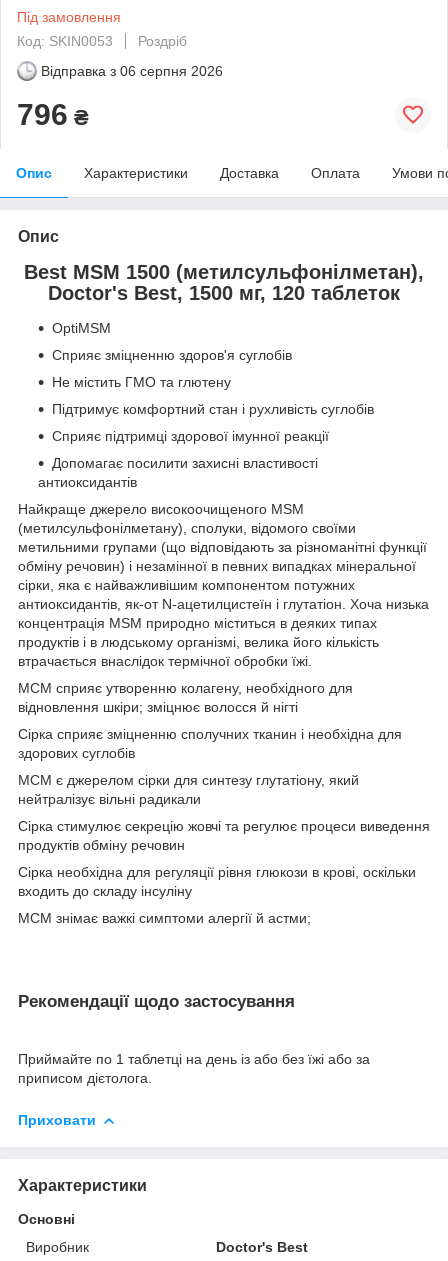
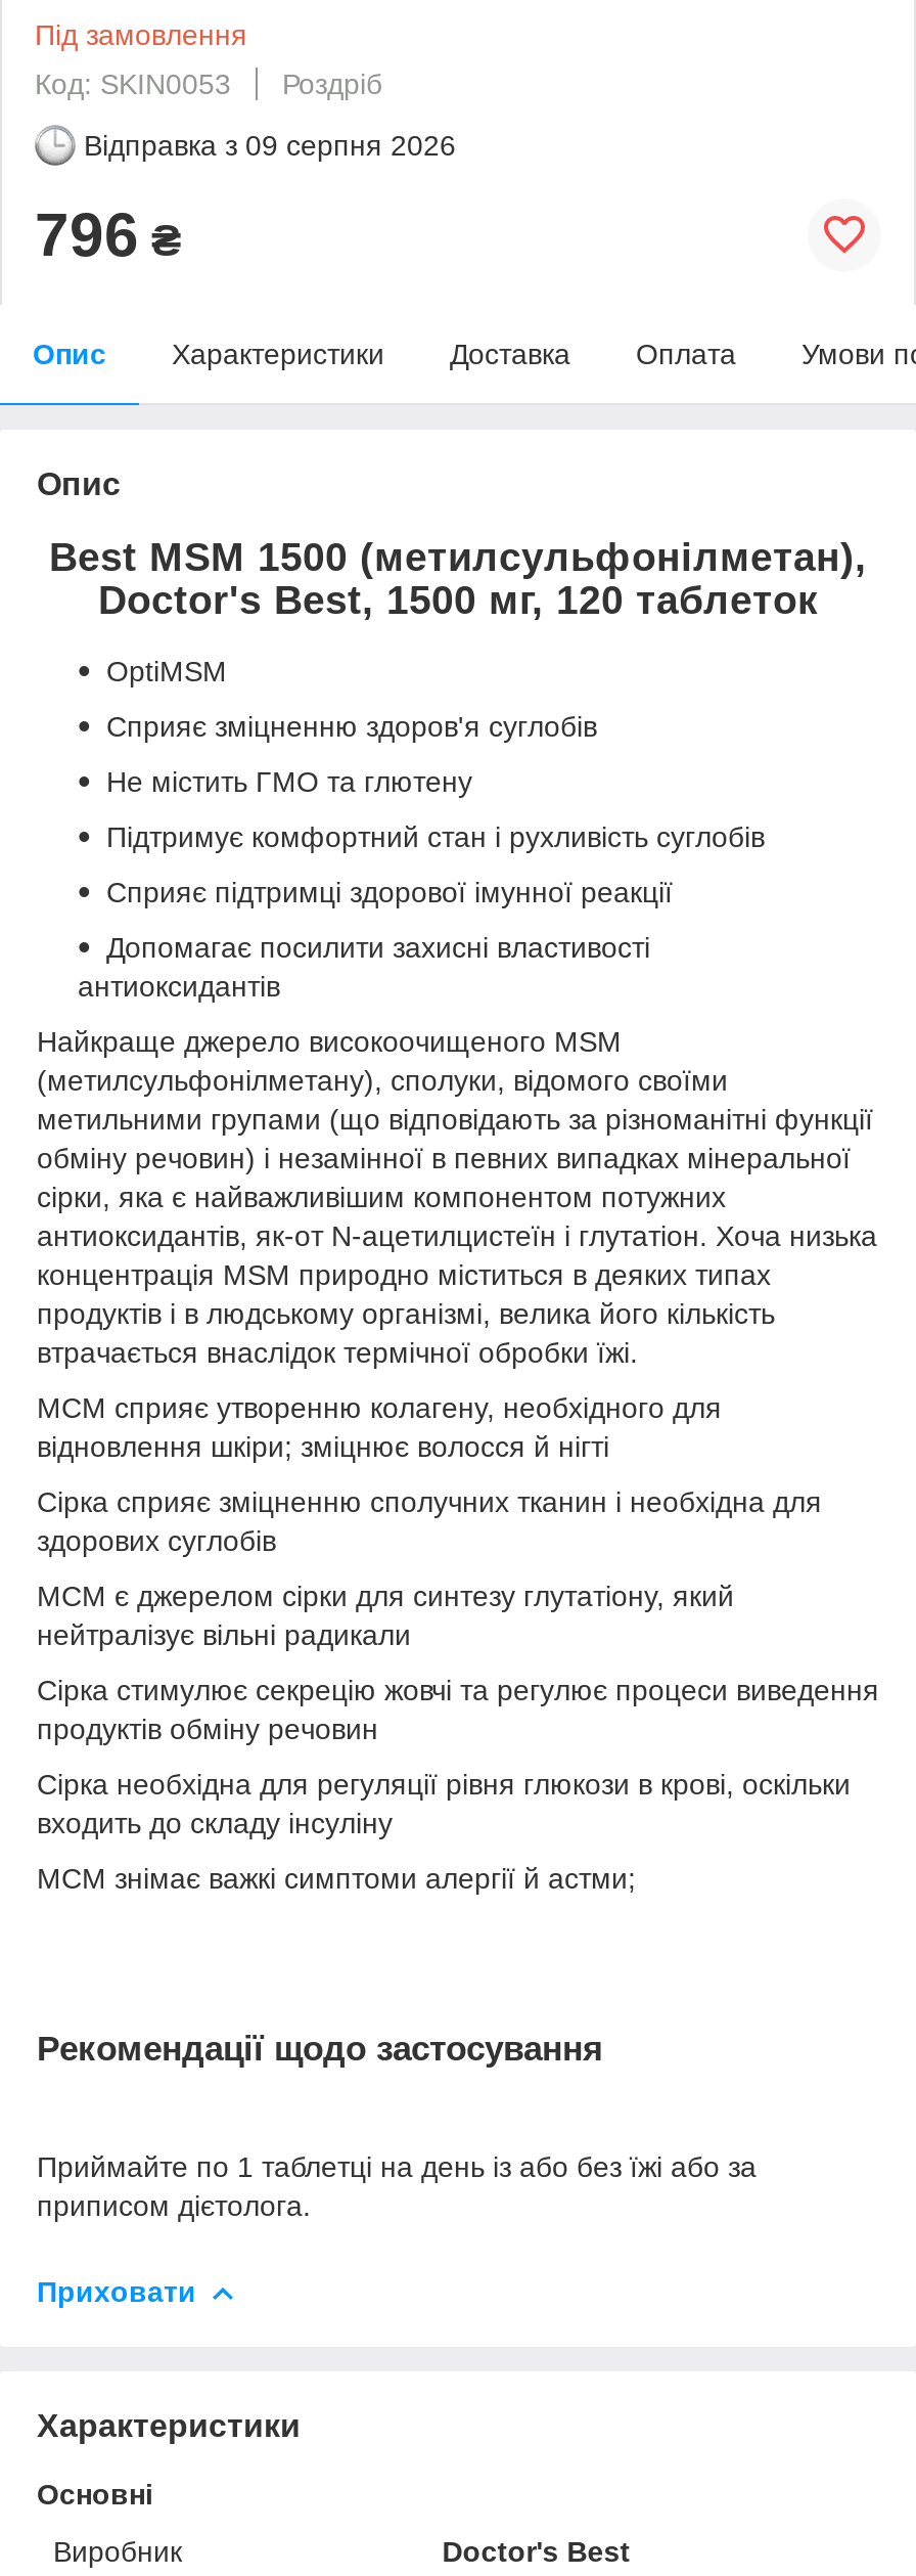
- Відправка з 06 серпня 2026
+ Відправка з 09 серпня 2026
